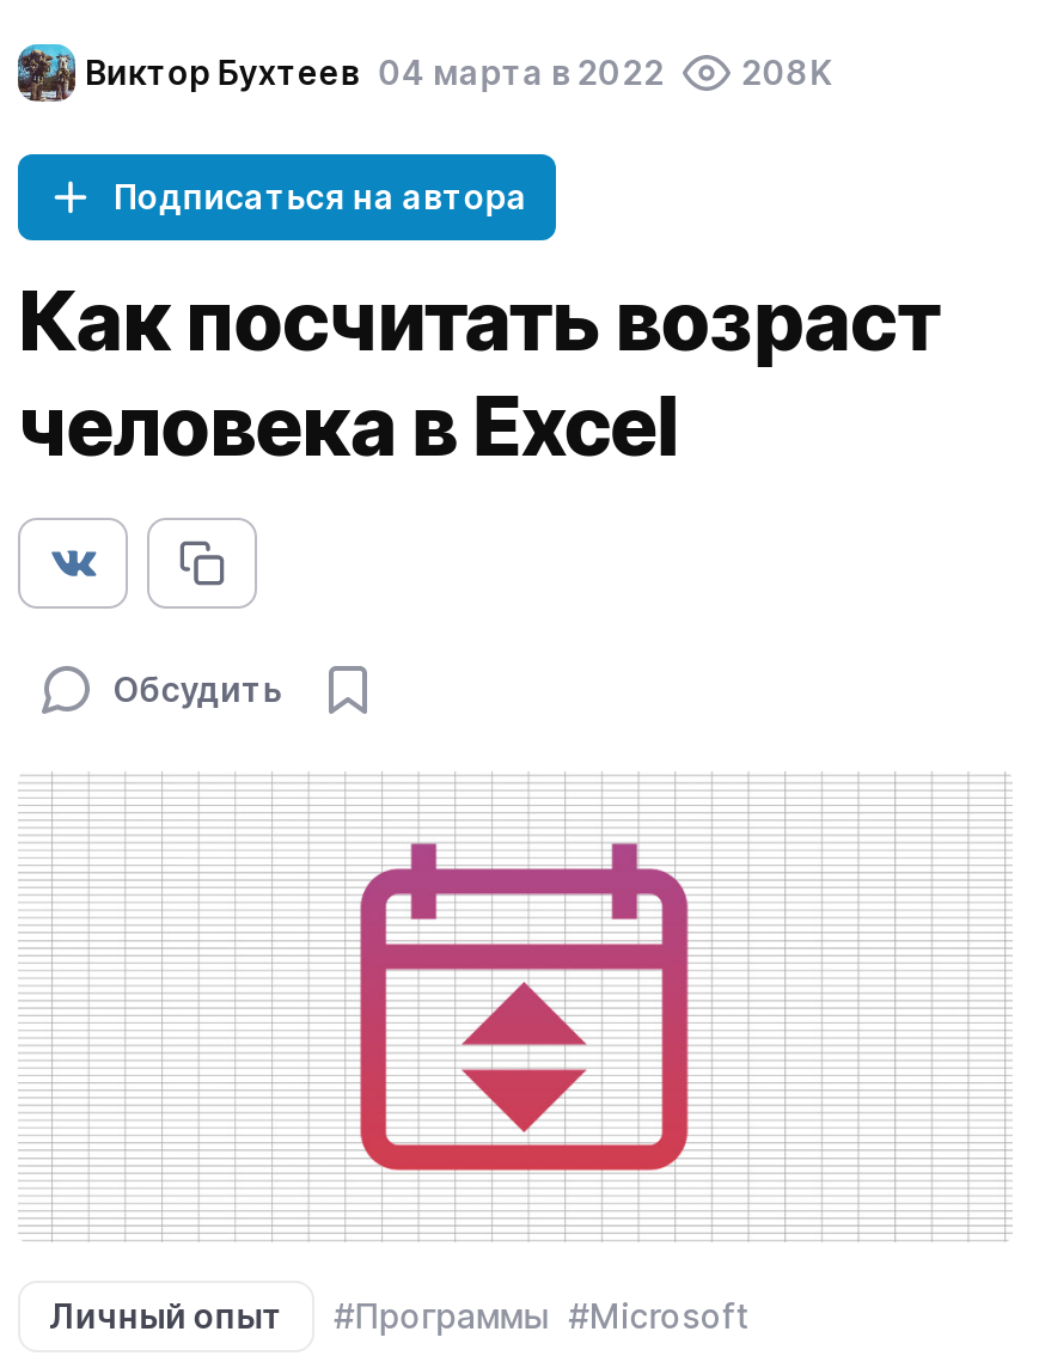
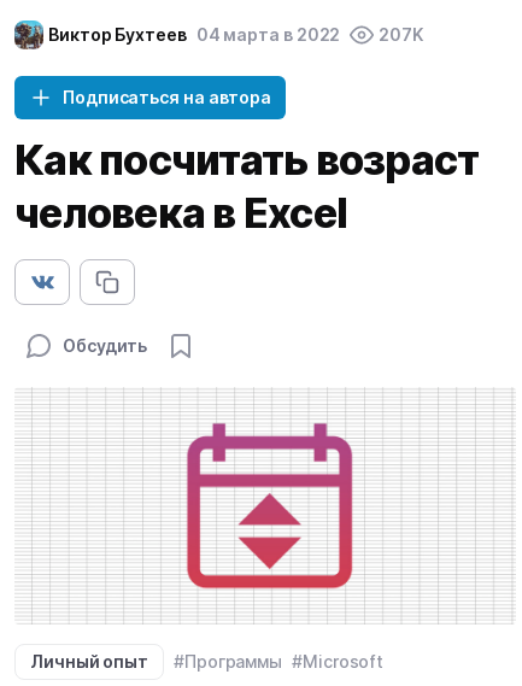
- Виктор Бухтеев 04 марта в 2022 208K
+ Виктор Бухтеев 04 марта в 2022 207K
